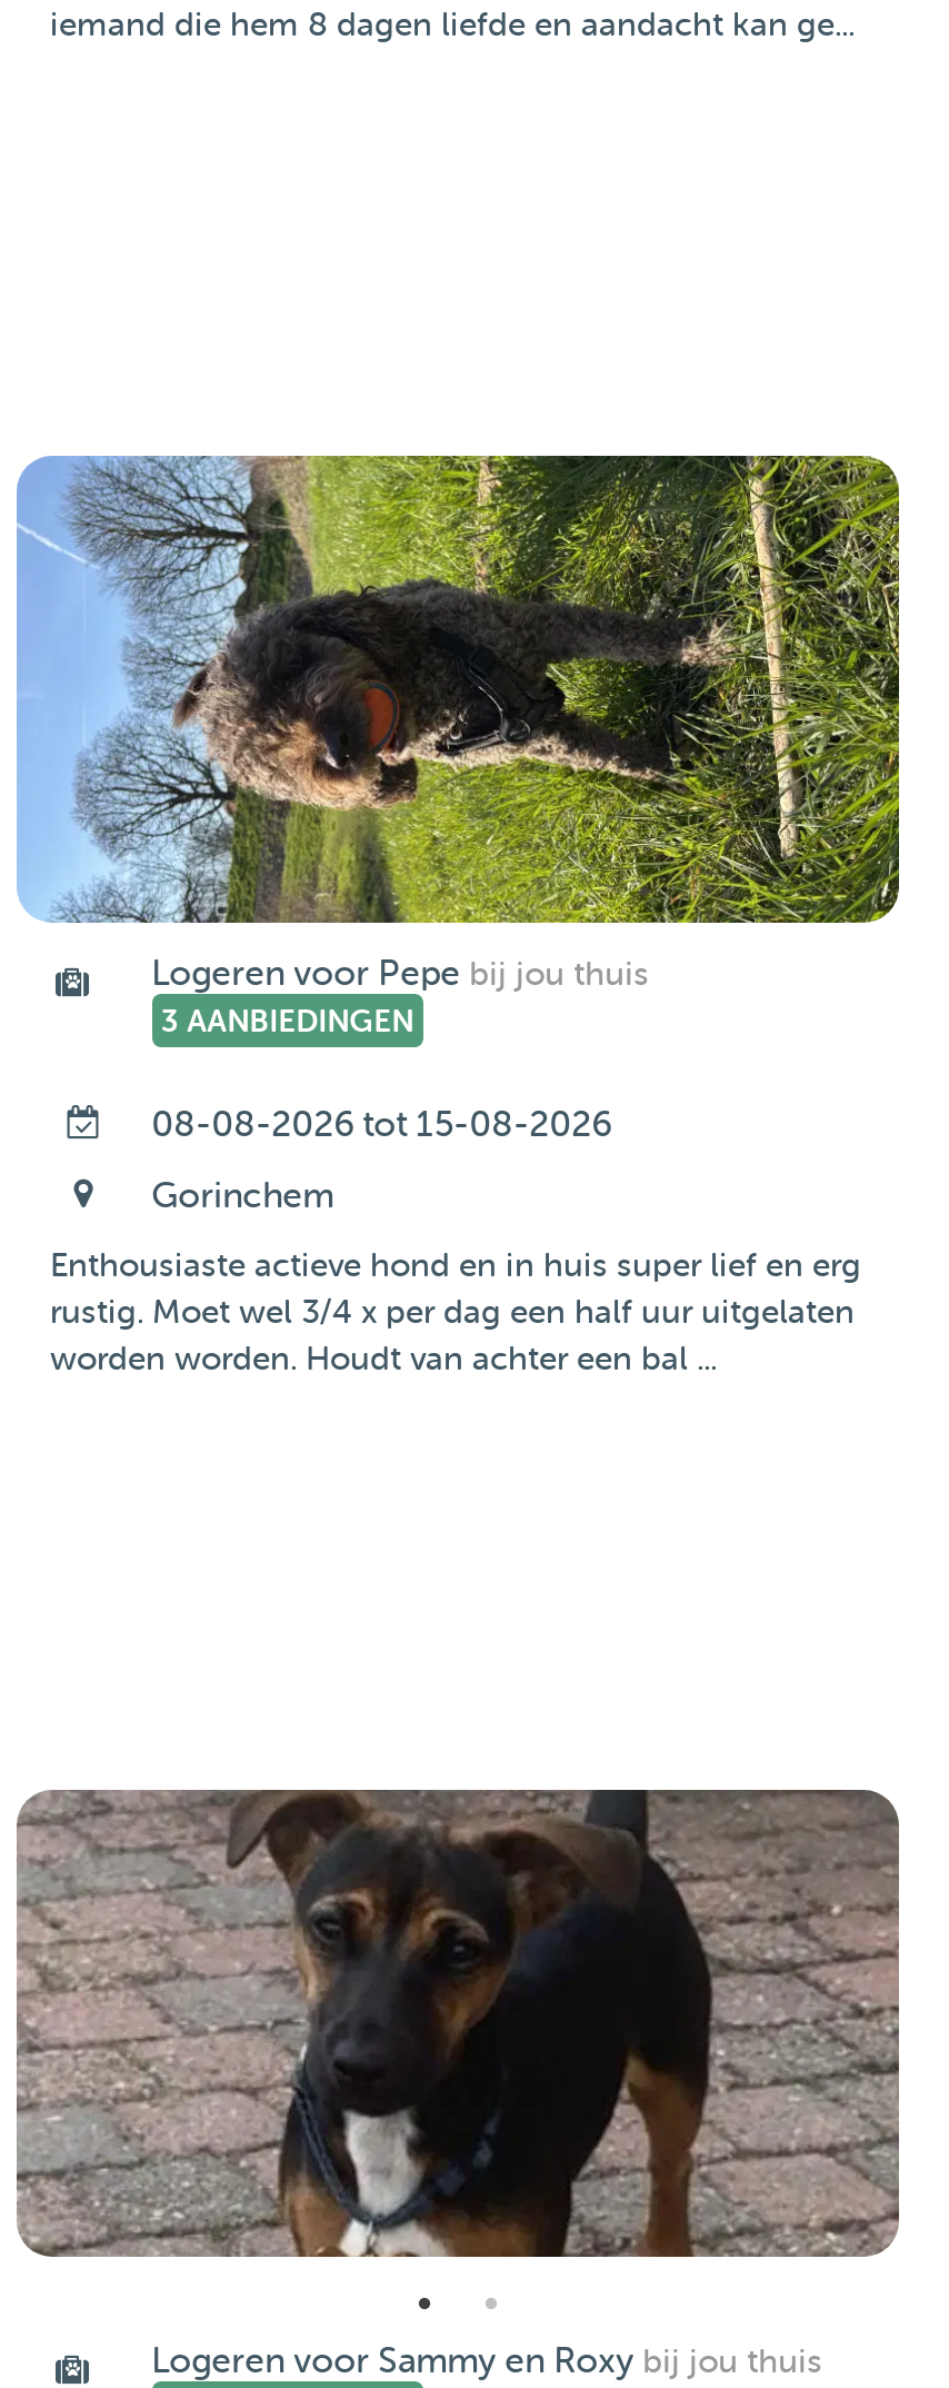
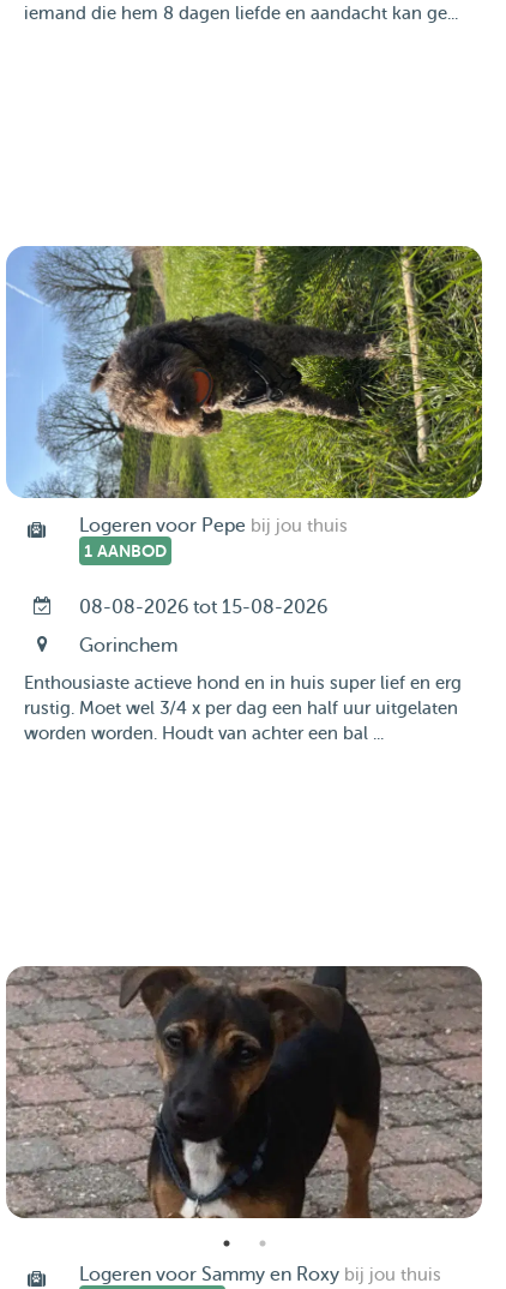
- 3 AANBIEDINGEN
+ 1 AANBOD
